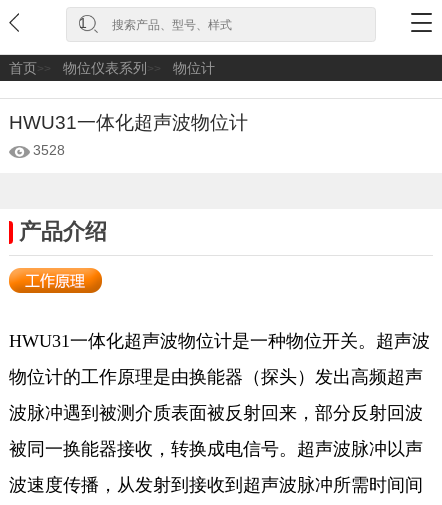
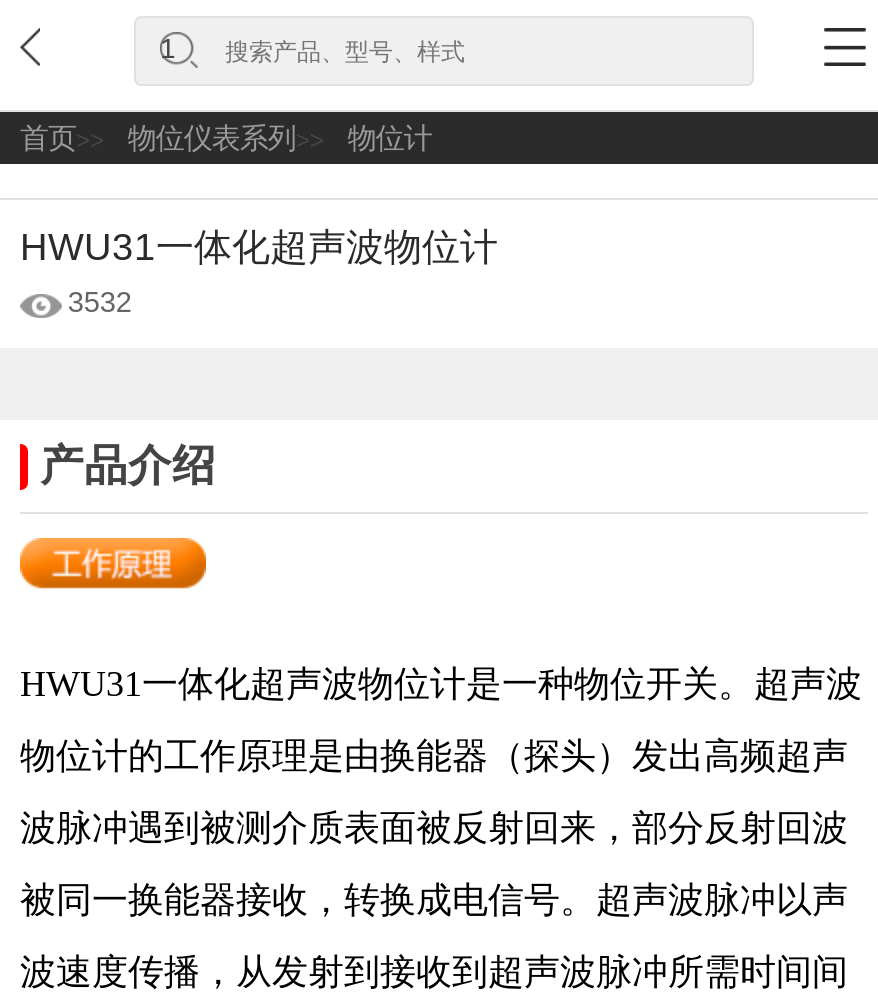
- 3528
+ 3532
